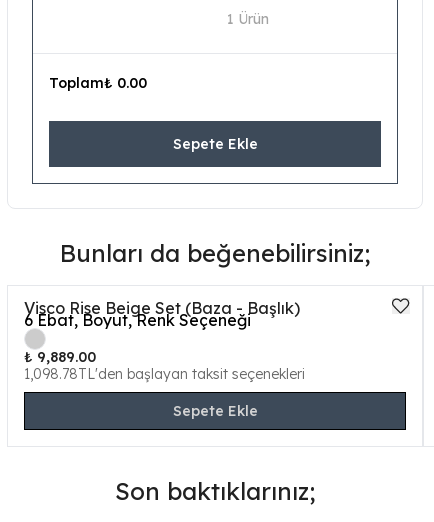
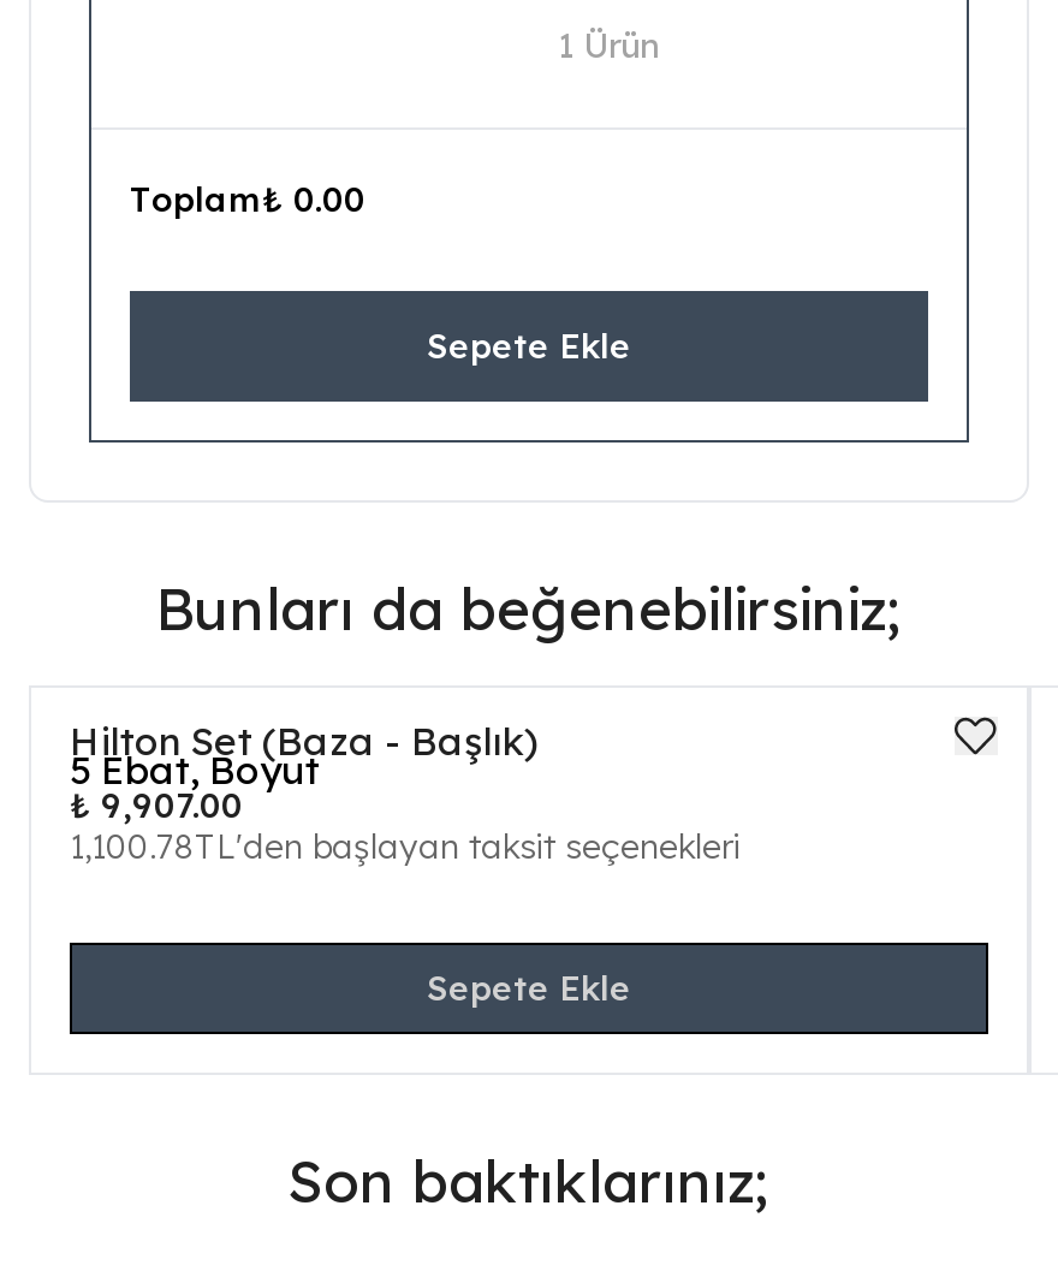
- Visco Rise Beige Set (Baza - Başlık)
- 6 Ebat, Boyut, Renk Seçeneği
- ₺ 9,889.00
- 1,098.78TL'den başlayan taksit seçenekleri
+ Hilton Set (Baza - Başlık)
+ 5 Ebat, Boyut
+ ₺ 9,907.00
+ 1,100.78TL'den başlayan taksit seçenekleri
